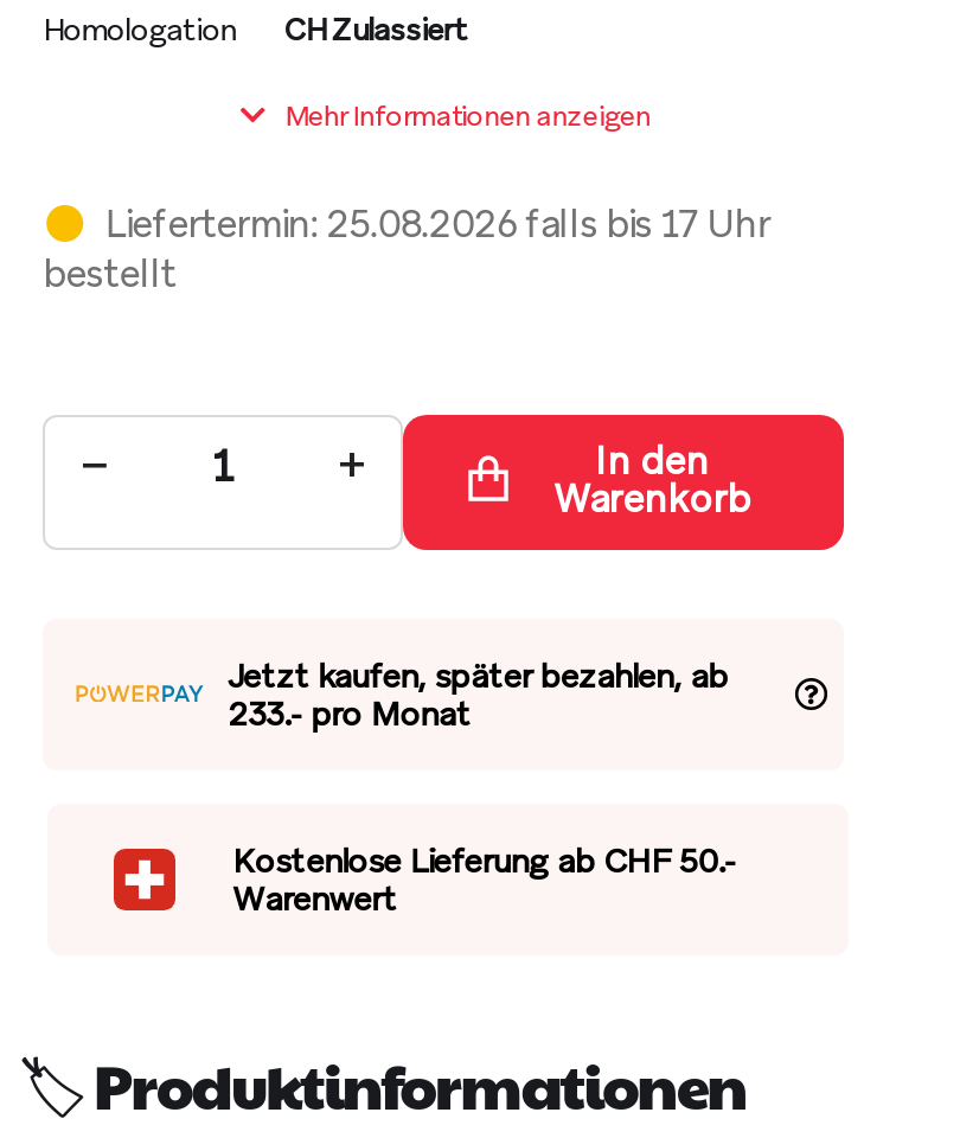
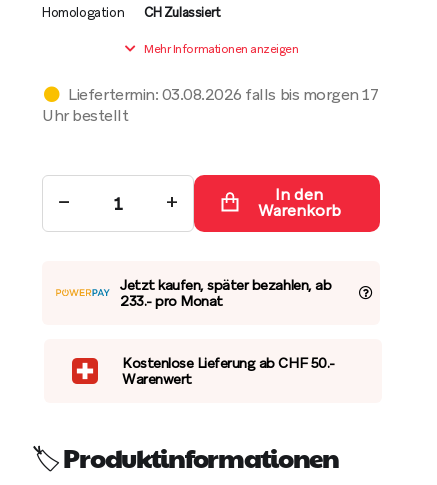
- Liefertermin: 25.08.2026 falls bis 17 Uhr
- bestellt
+ Liefertermin: 03.08.2026 falls bis morgen 17
+ Uhr bestellt
